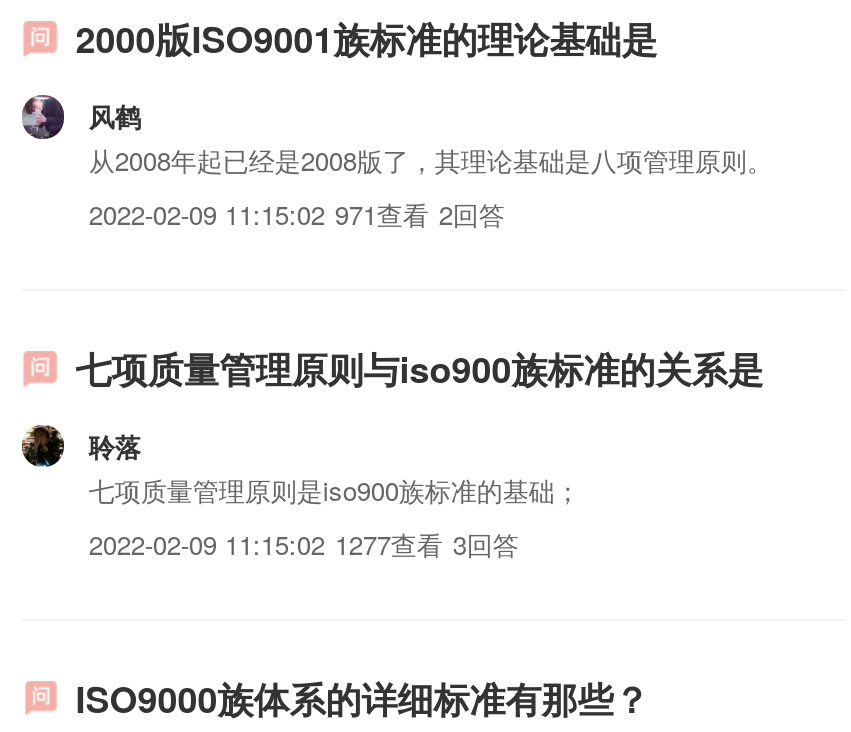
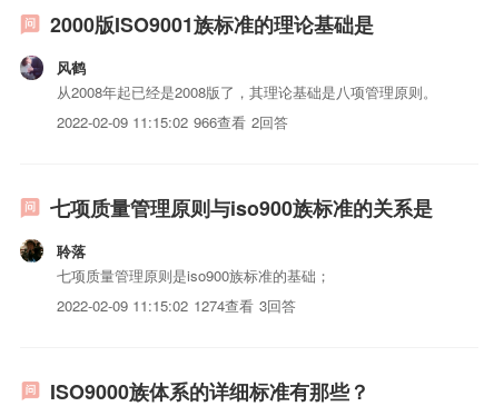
- 2022-02-09 11:15:02 971查看 2回答
+ 2022-02-09 11:15:02 966查看 2回答

- 2022-02-09 11:15:02 1277查看 3回答
+ 2022-02-09 11:15:02 1274查看 3回答
